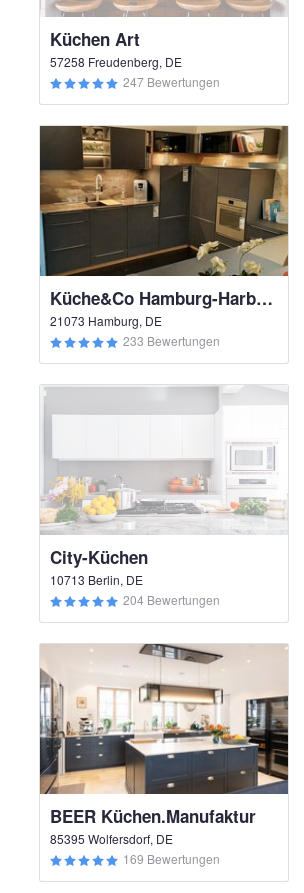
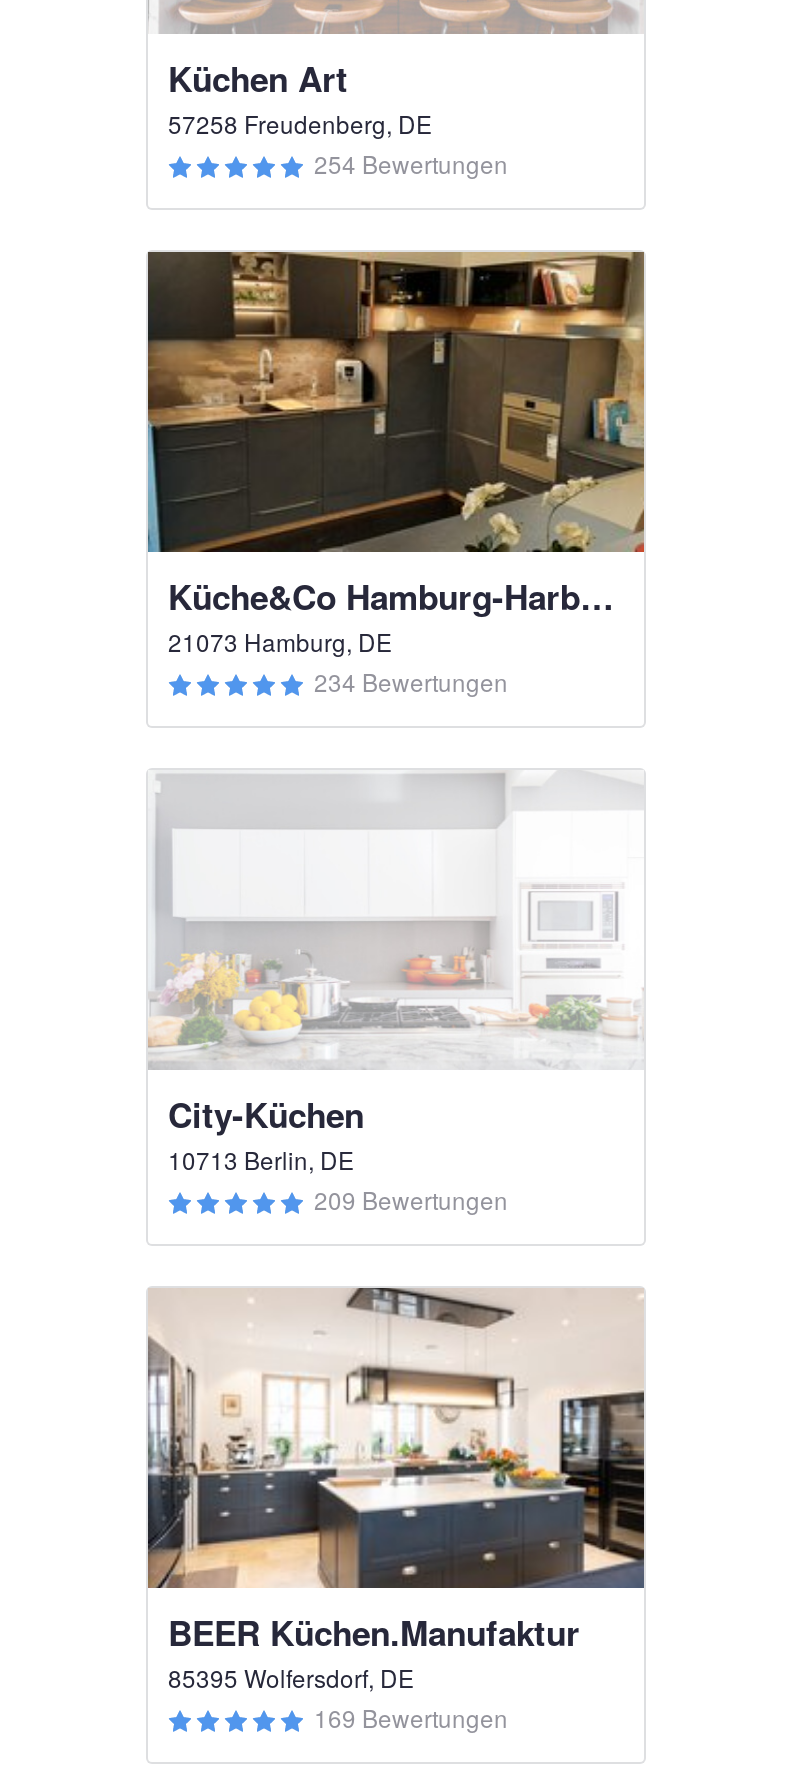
- 247 Bewertungen
+ 254 Bewertungen

- 233 Bewertungen
+ 234 Bewertungen

- 204 Bewertungen
+ 209 Bewertungen
